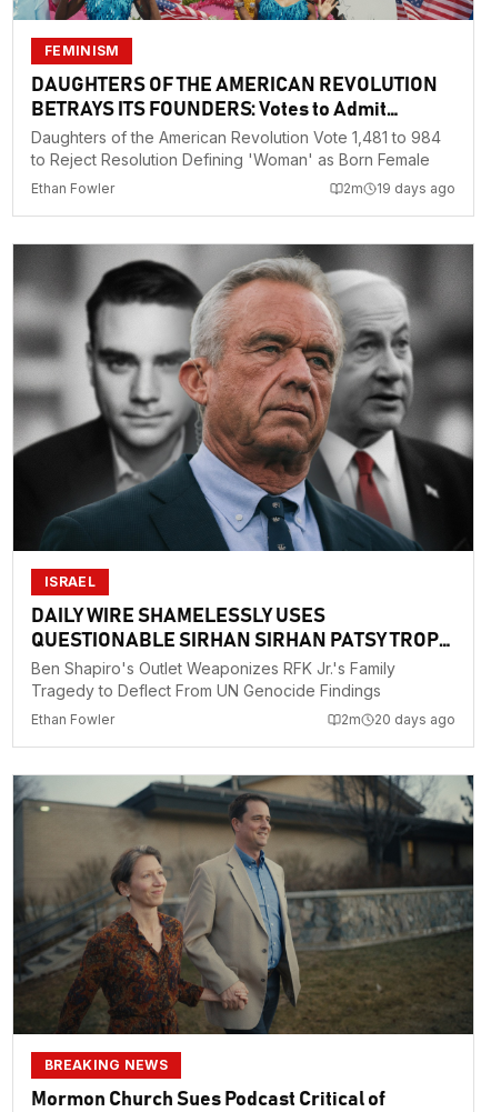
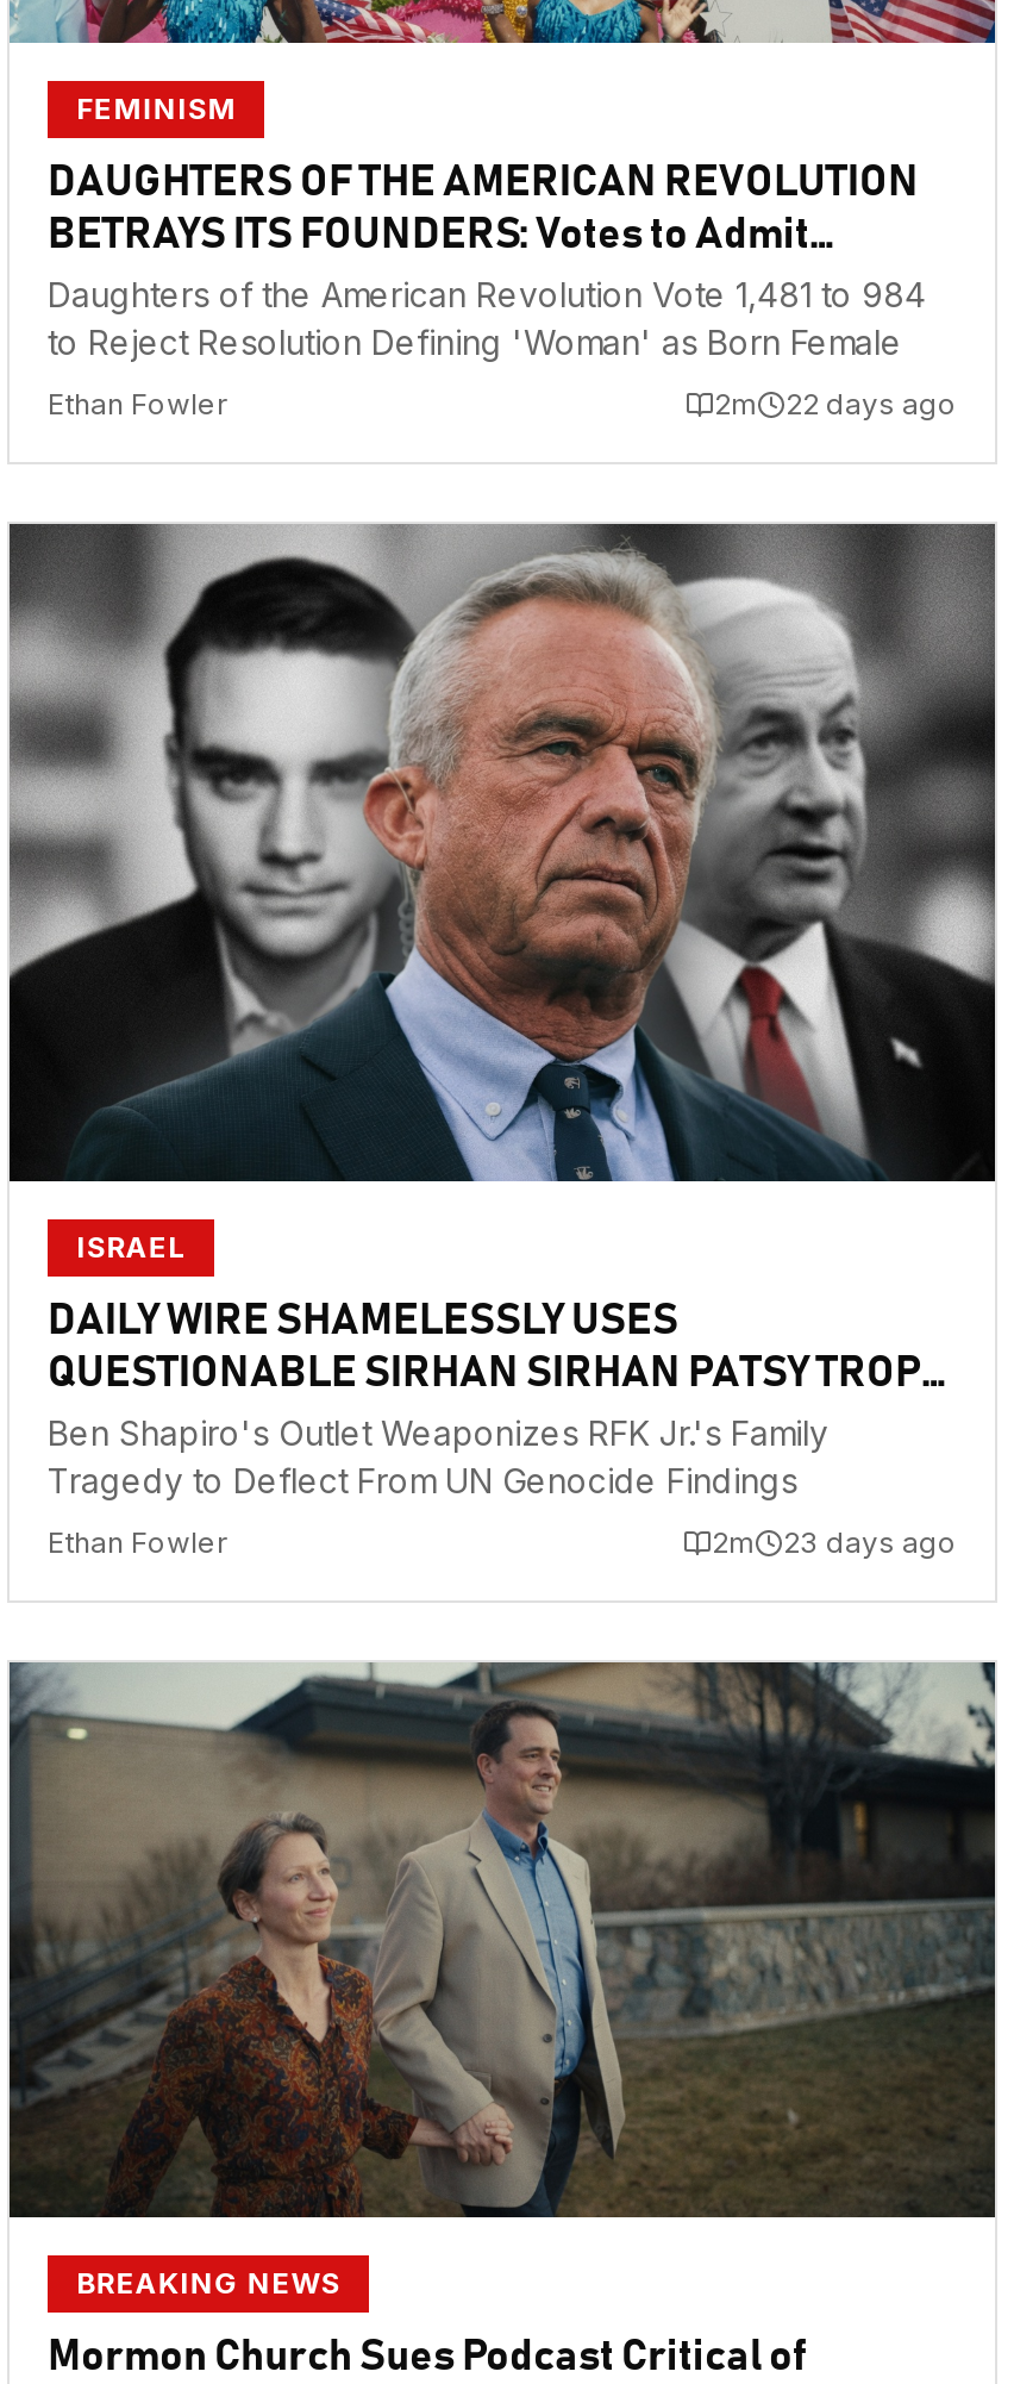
- 2m 19 days ago
+ 2m 22 days ago

- 2m 20 days ago
+ 2m 23 days ago
